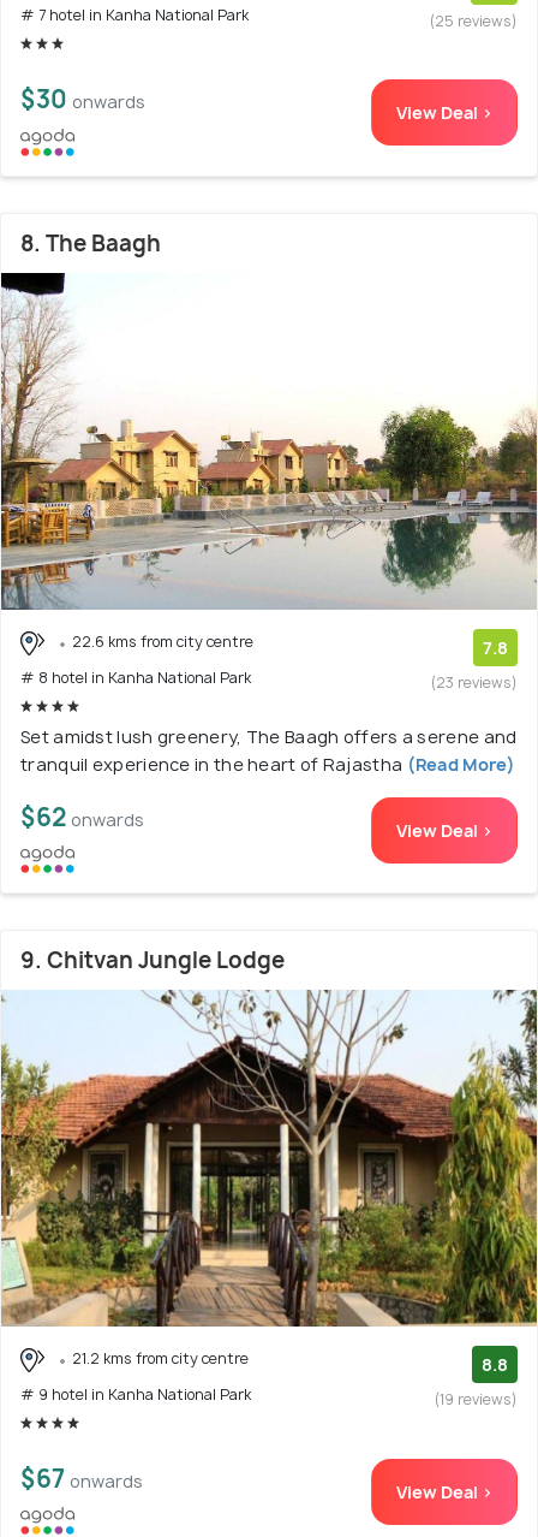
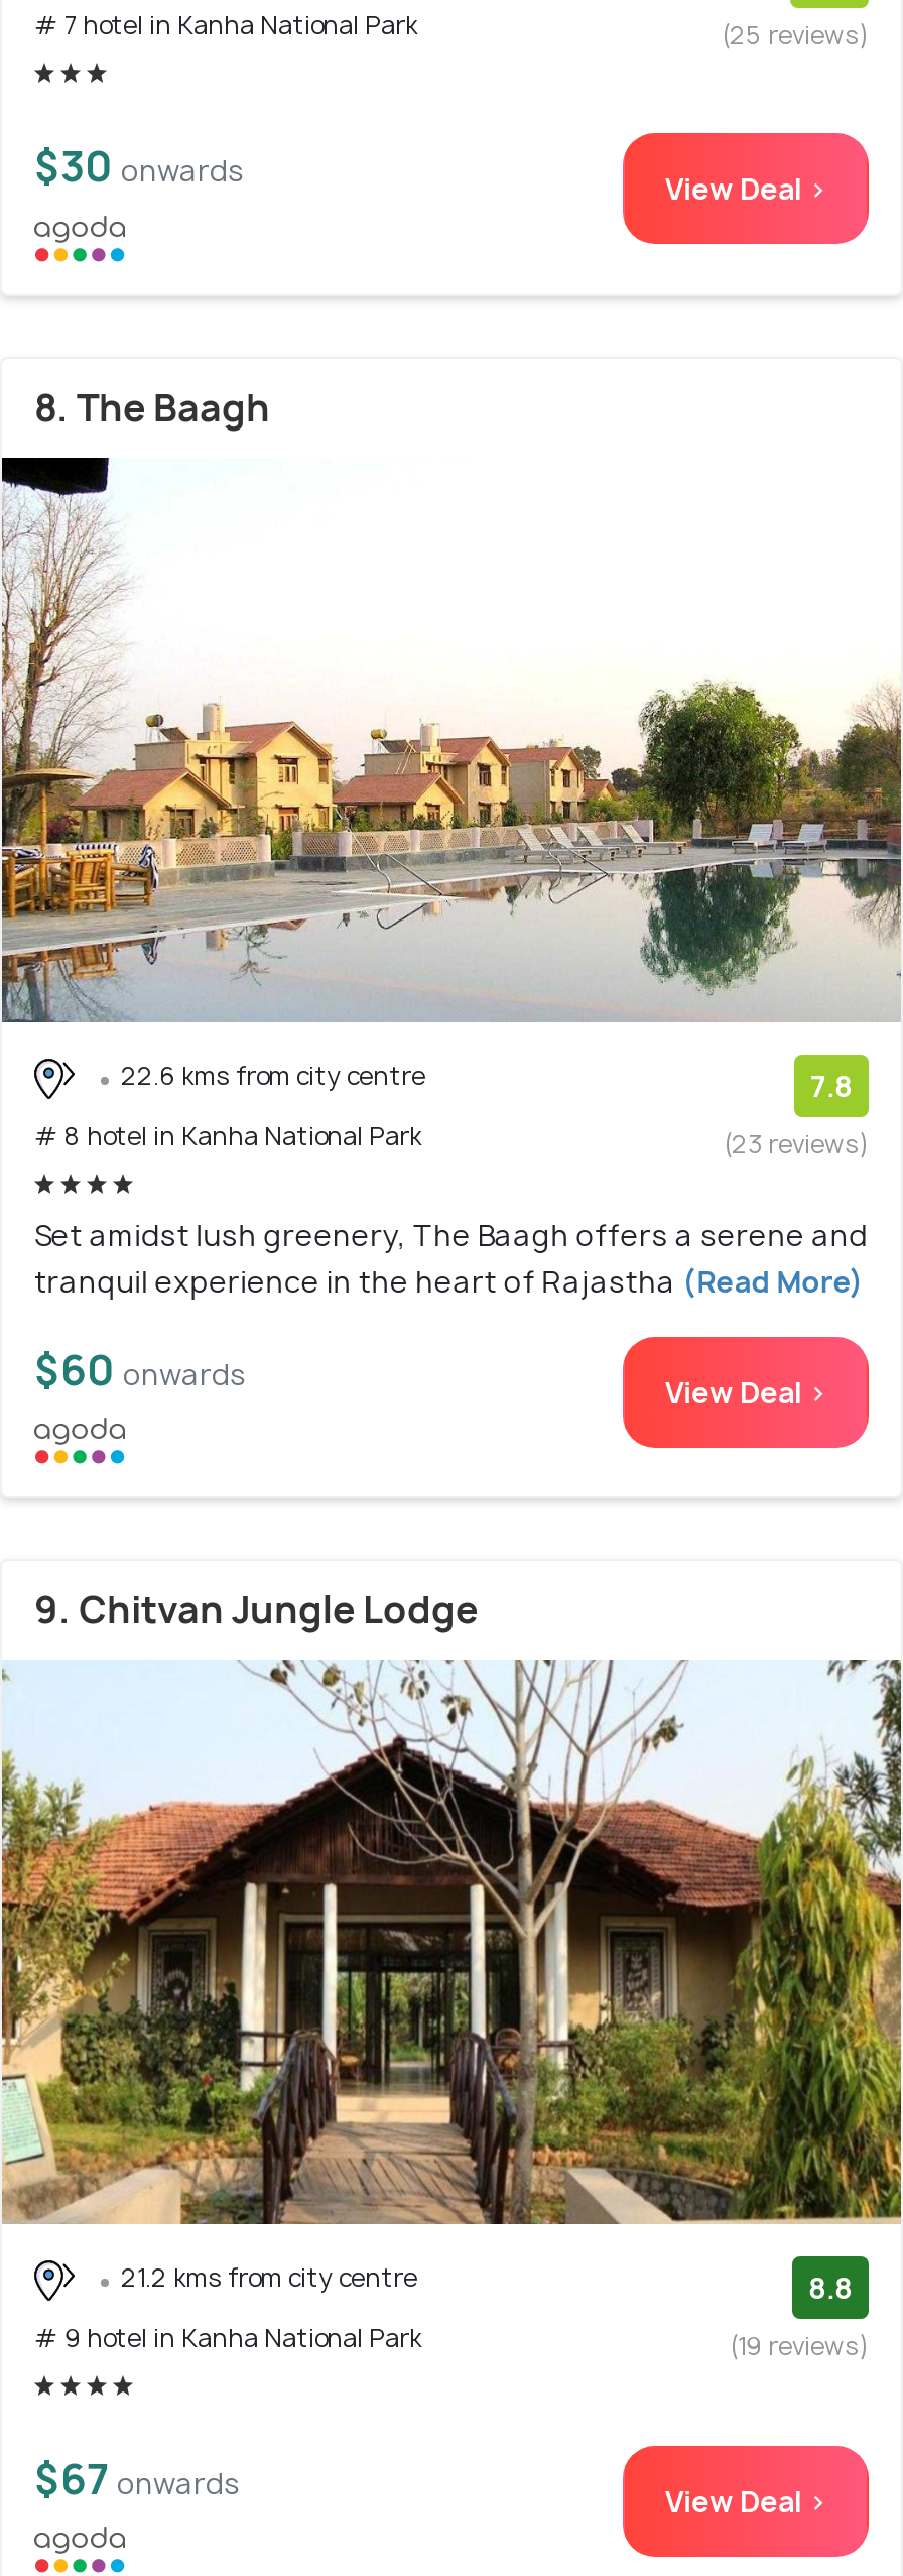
- $62 onwards
+ $60 onwards
